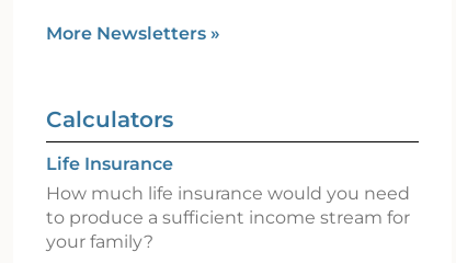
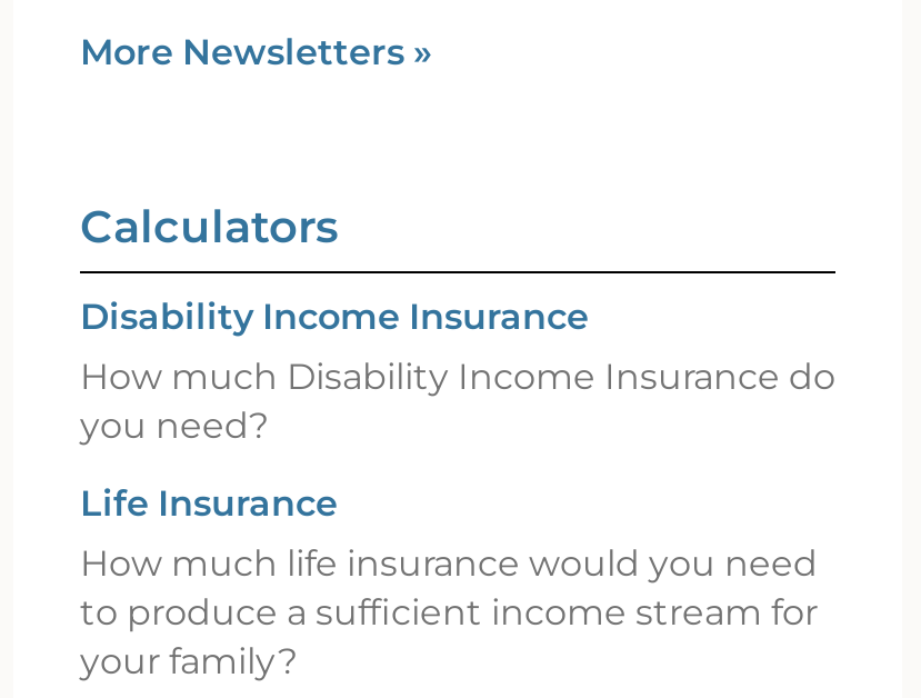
+ Disability Income Insurance
+ How much Disability Income Insurance do
+ you need?
